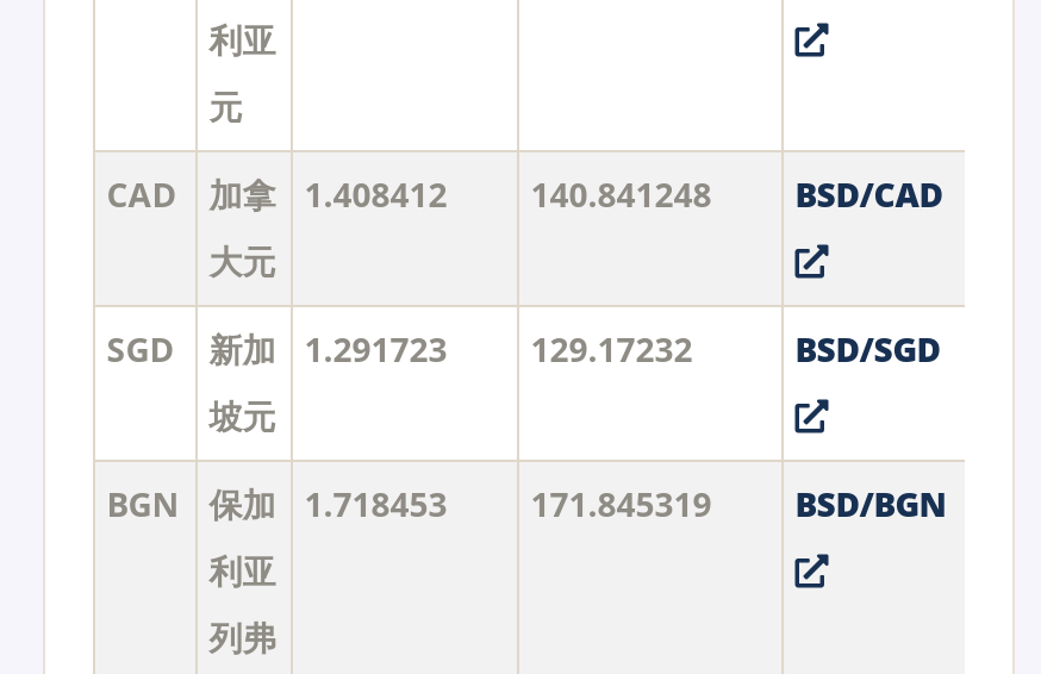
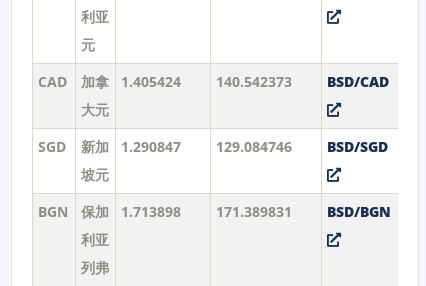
- 1.408412
+ 1.405424

- 140.841248
+ 140.542373

- 1.291723
+ 1.290847

- 129.17232
+ 129.084746

- 1.718453
+ 1.713898

- 171.845319
+ 171.389831
